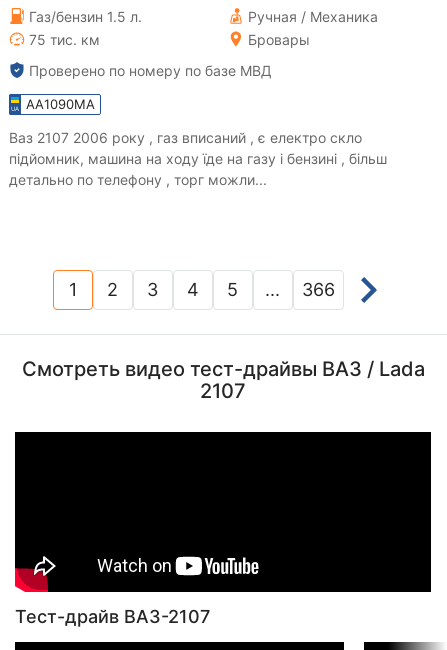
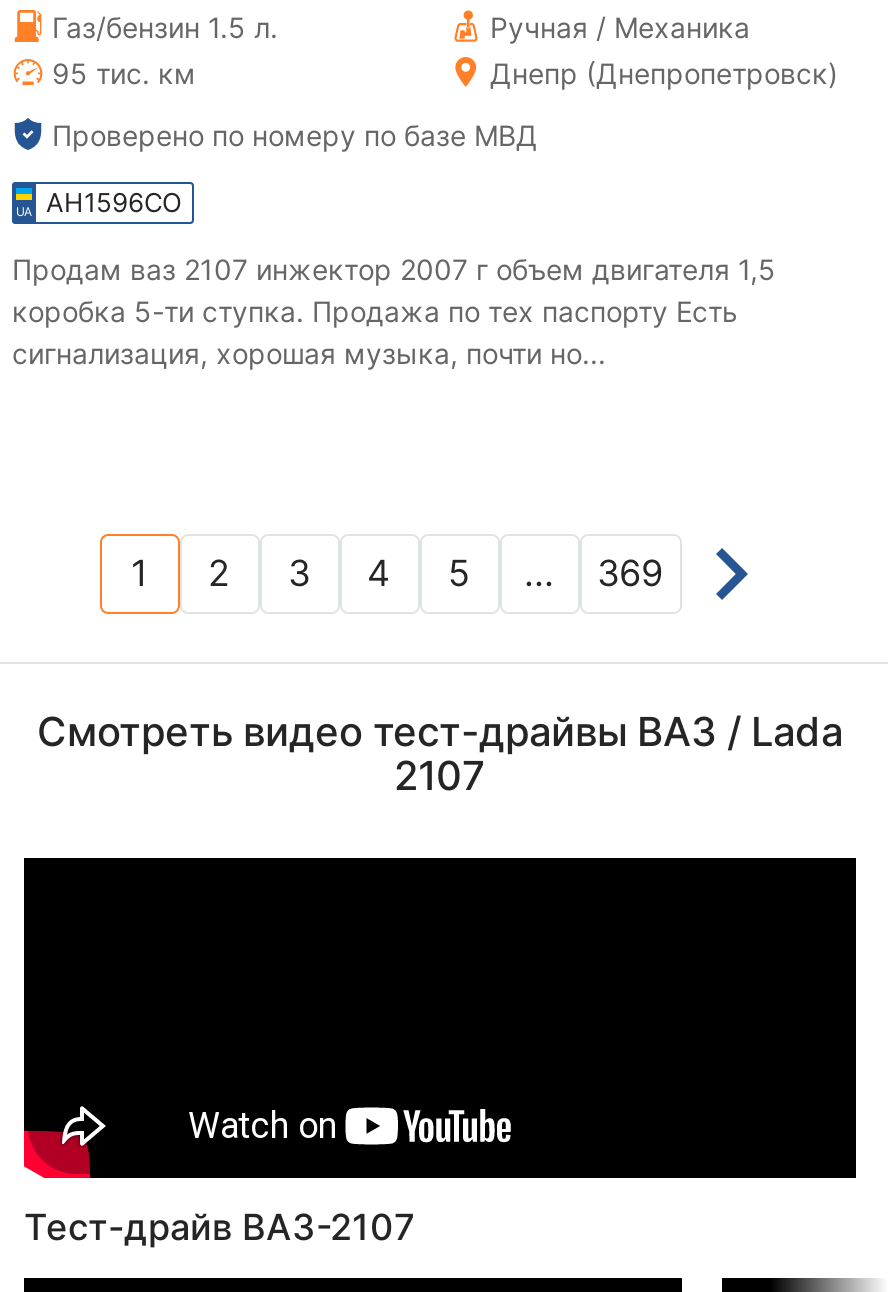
- 75 тис. км
- Бровары
+ 95 тис. км
+ Днепр (Днепропетровск)

- AA1090MA
+ AH1596CO

- Ваз 2107 2006 року , газ вписаний , є електро скло
- підйомник, машина на ходу їде на газу і бензині , більш
- детально по телефону , торг можли...
+ Продам ваз 2107 инжектор 2007 г объем двигателя 1,5
+ коробка 5-ти ступка. Продажа по тех паспорту Есть
+ сигнализация, хорошая музыка, почти но...

- 366
+ 369
